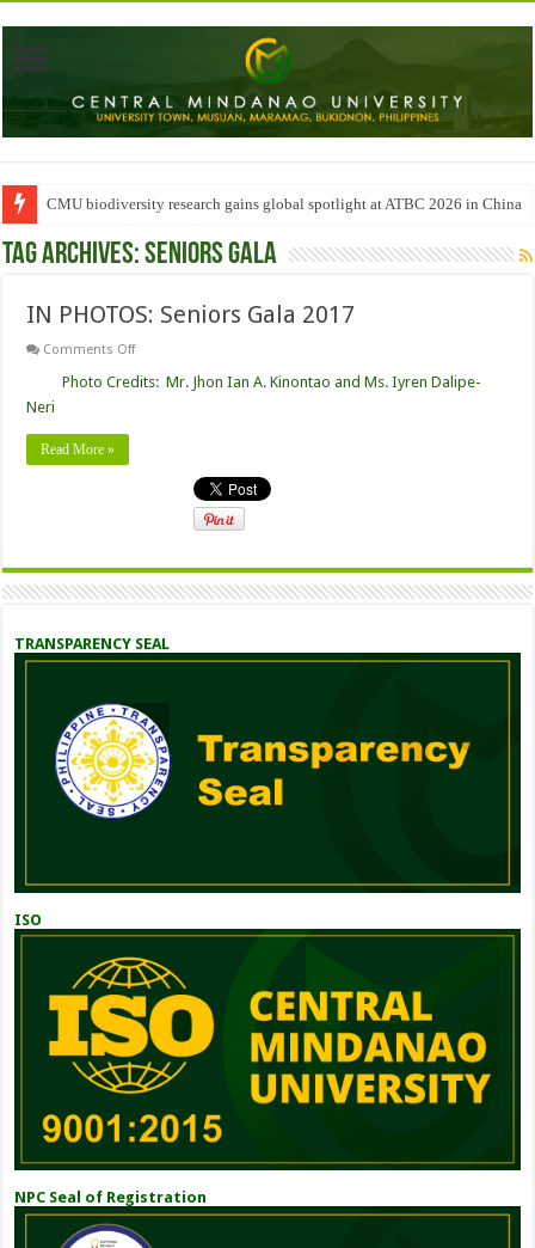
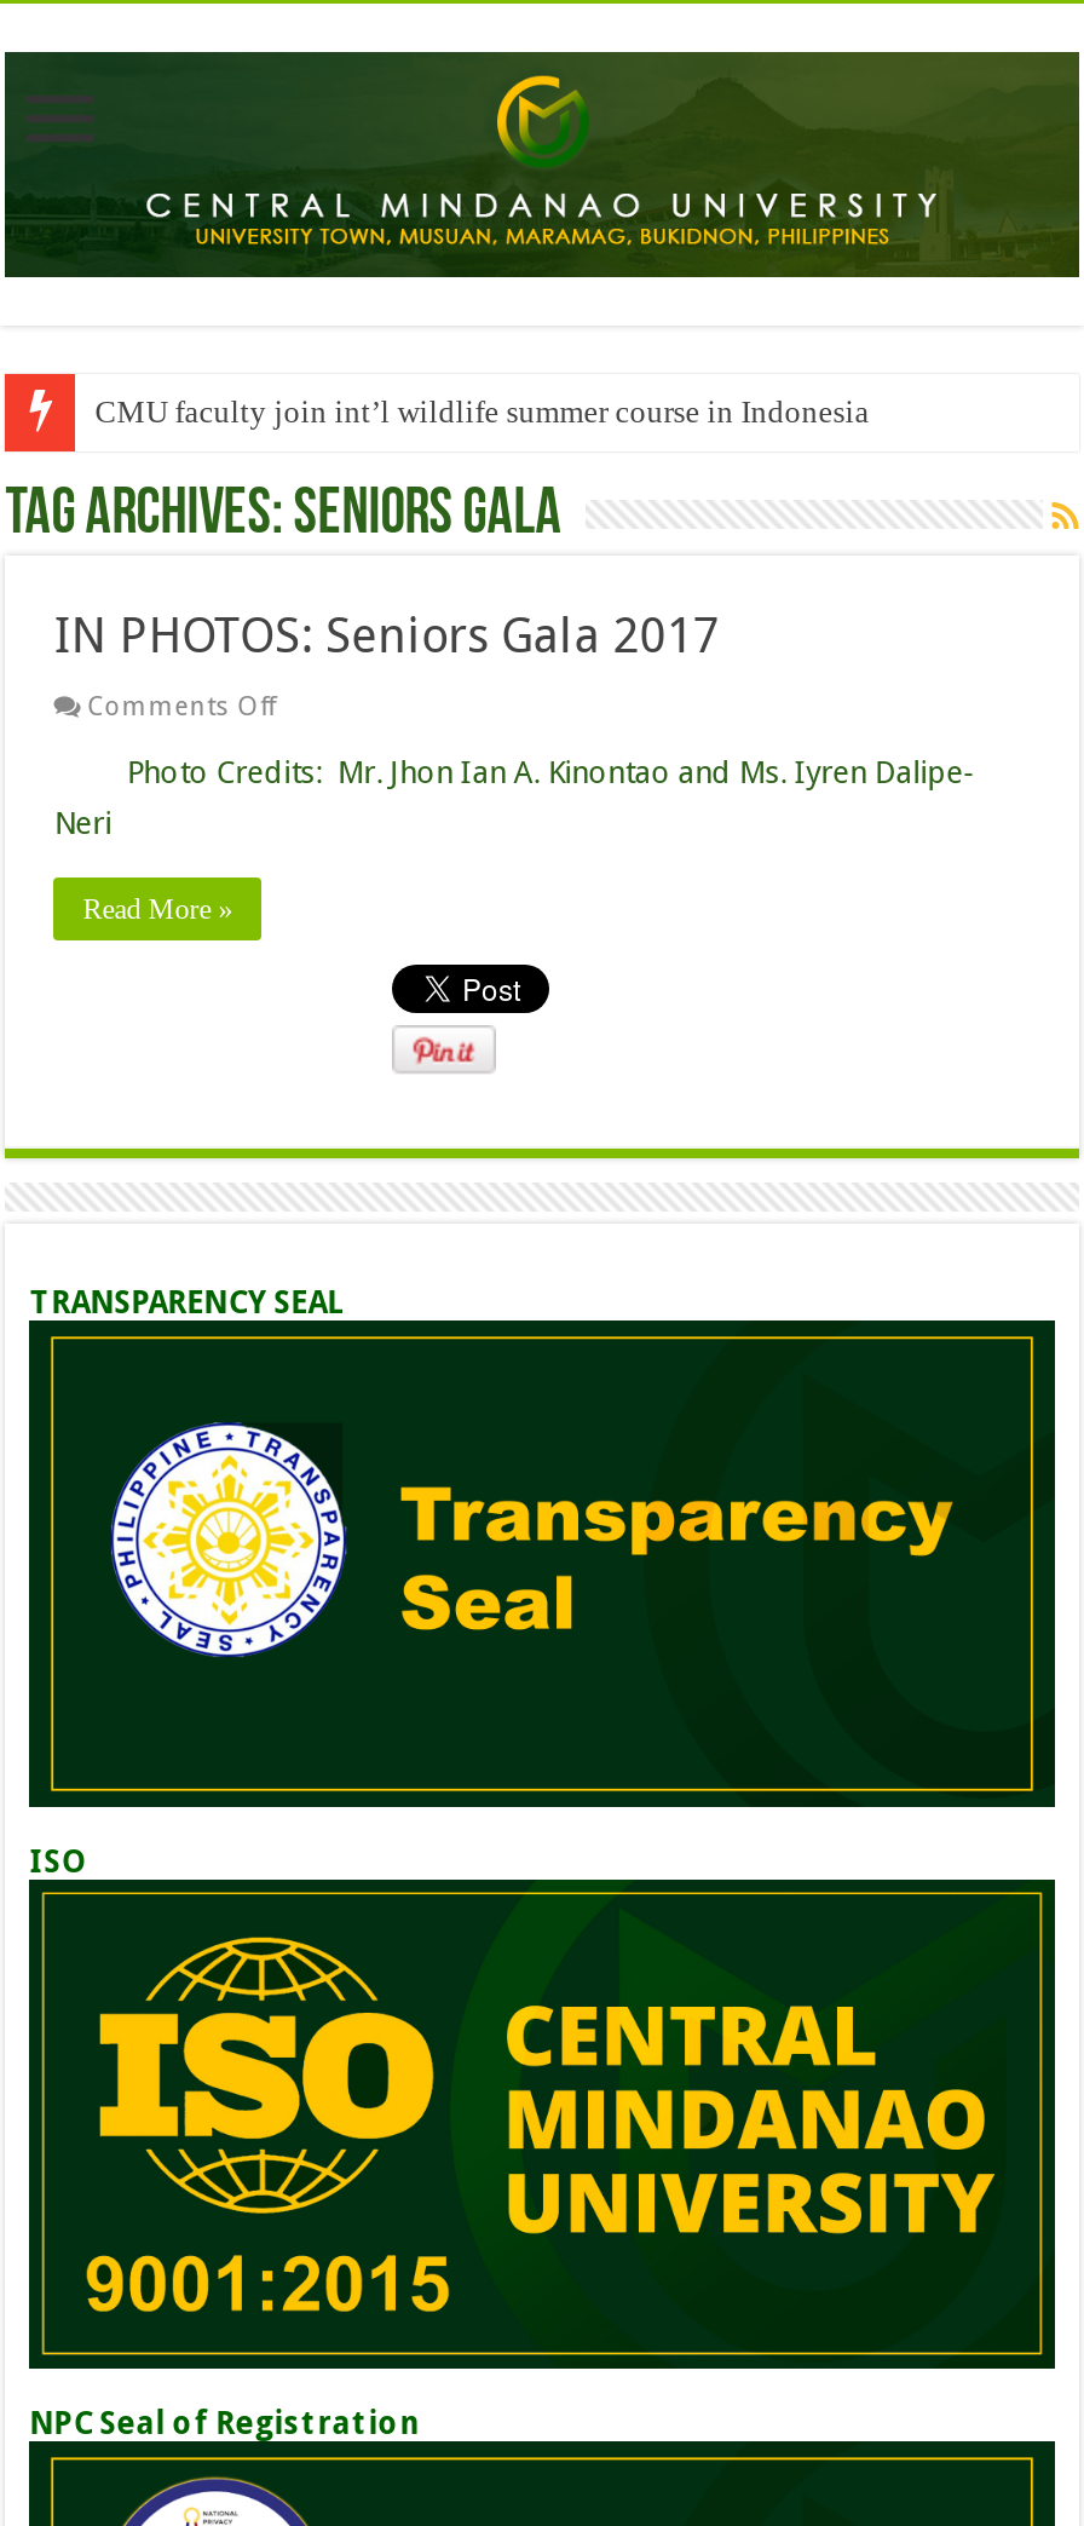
- CMU biodiversity research gains global spotlight at ATBC 2026 in China
+ CMU faculty join int’l wildlife summer course in Indonesia
